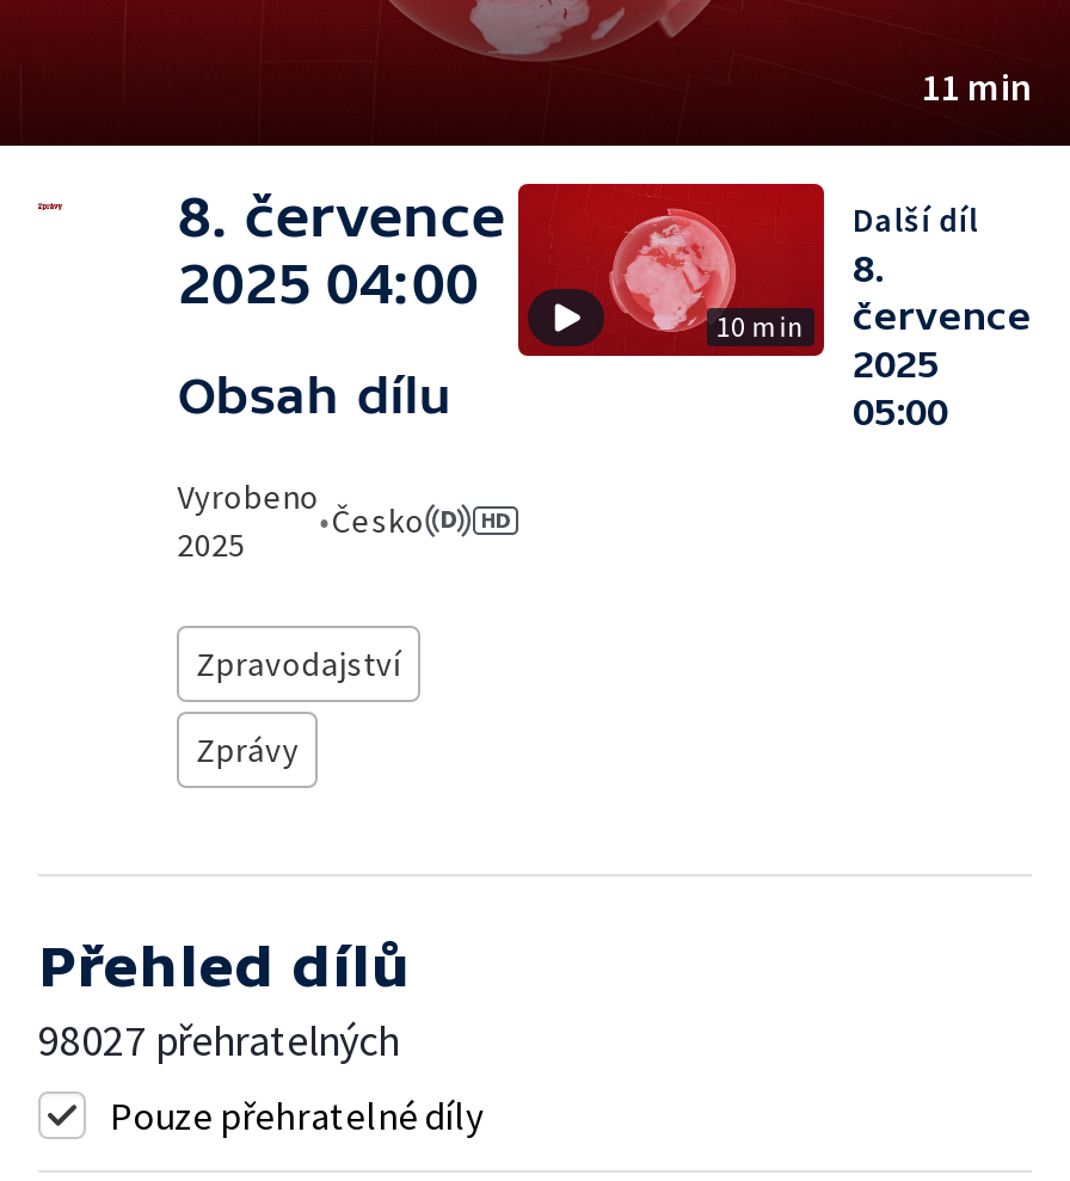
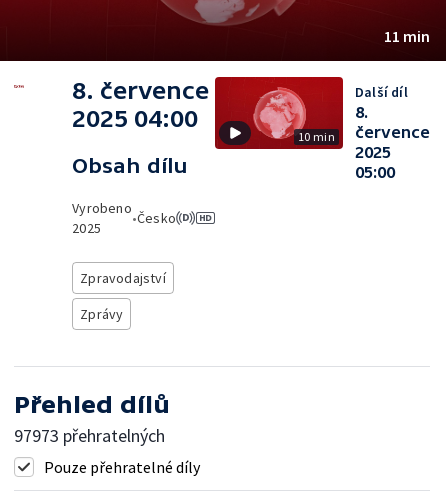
- 98027 přehratelných
+ 97973 přehratelných
